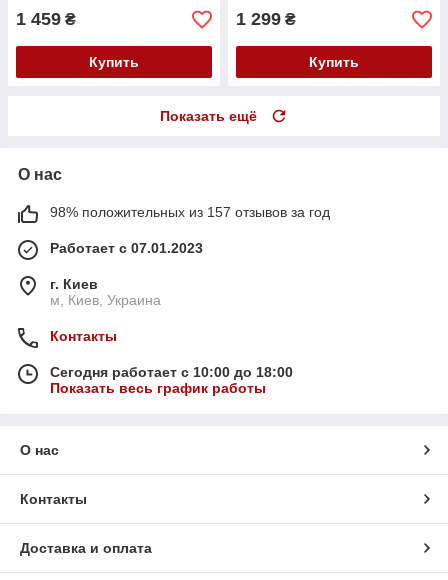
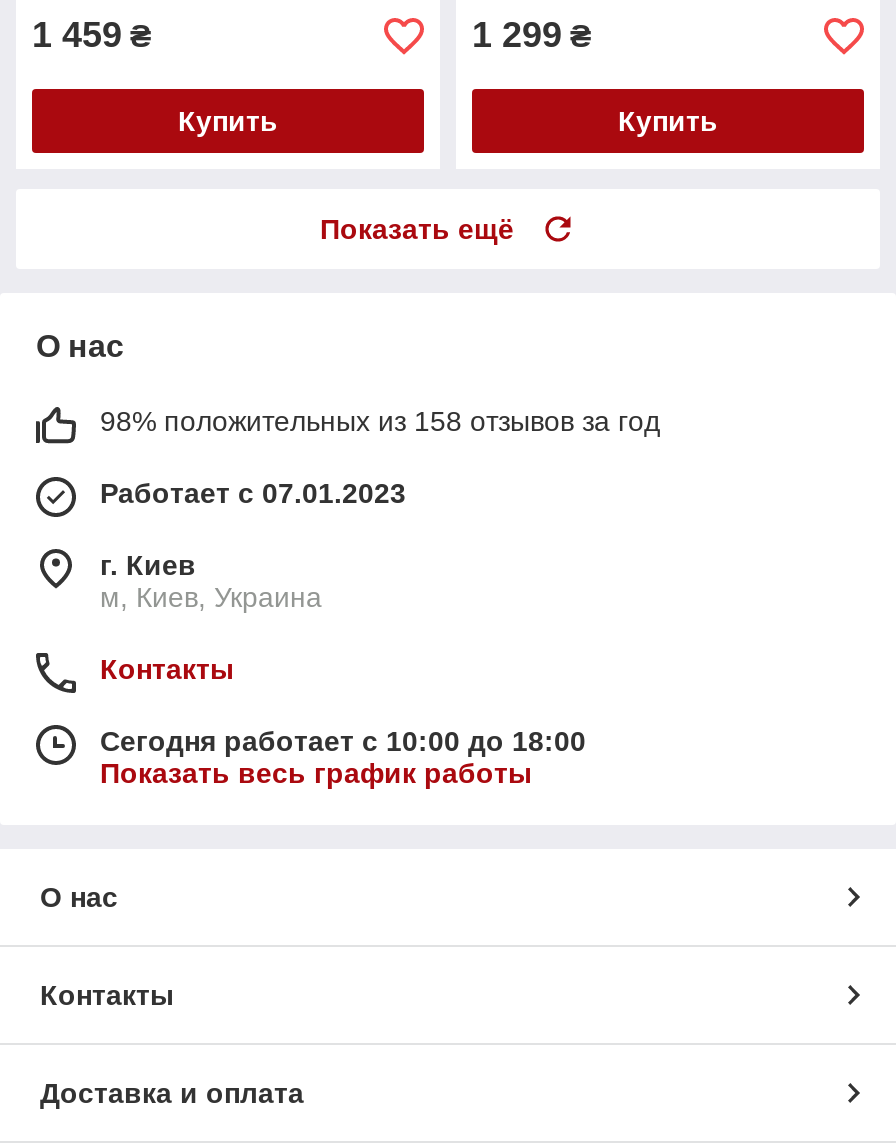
- 98% положительных из 157 отзывов за год
+ 98% положительных из 158 отзывов за год
